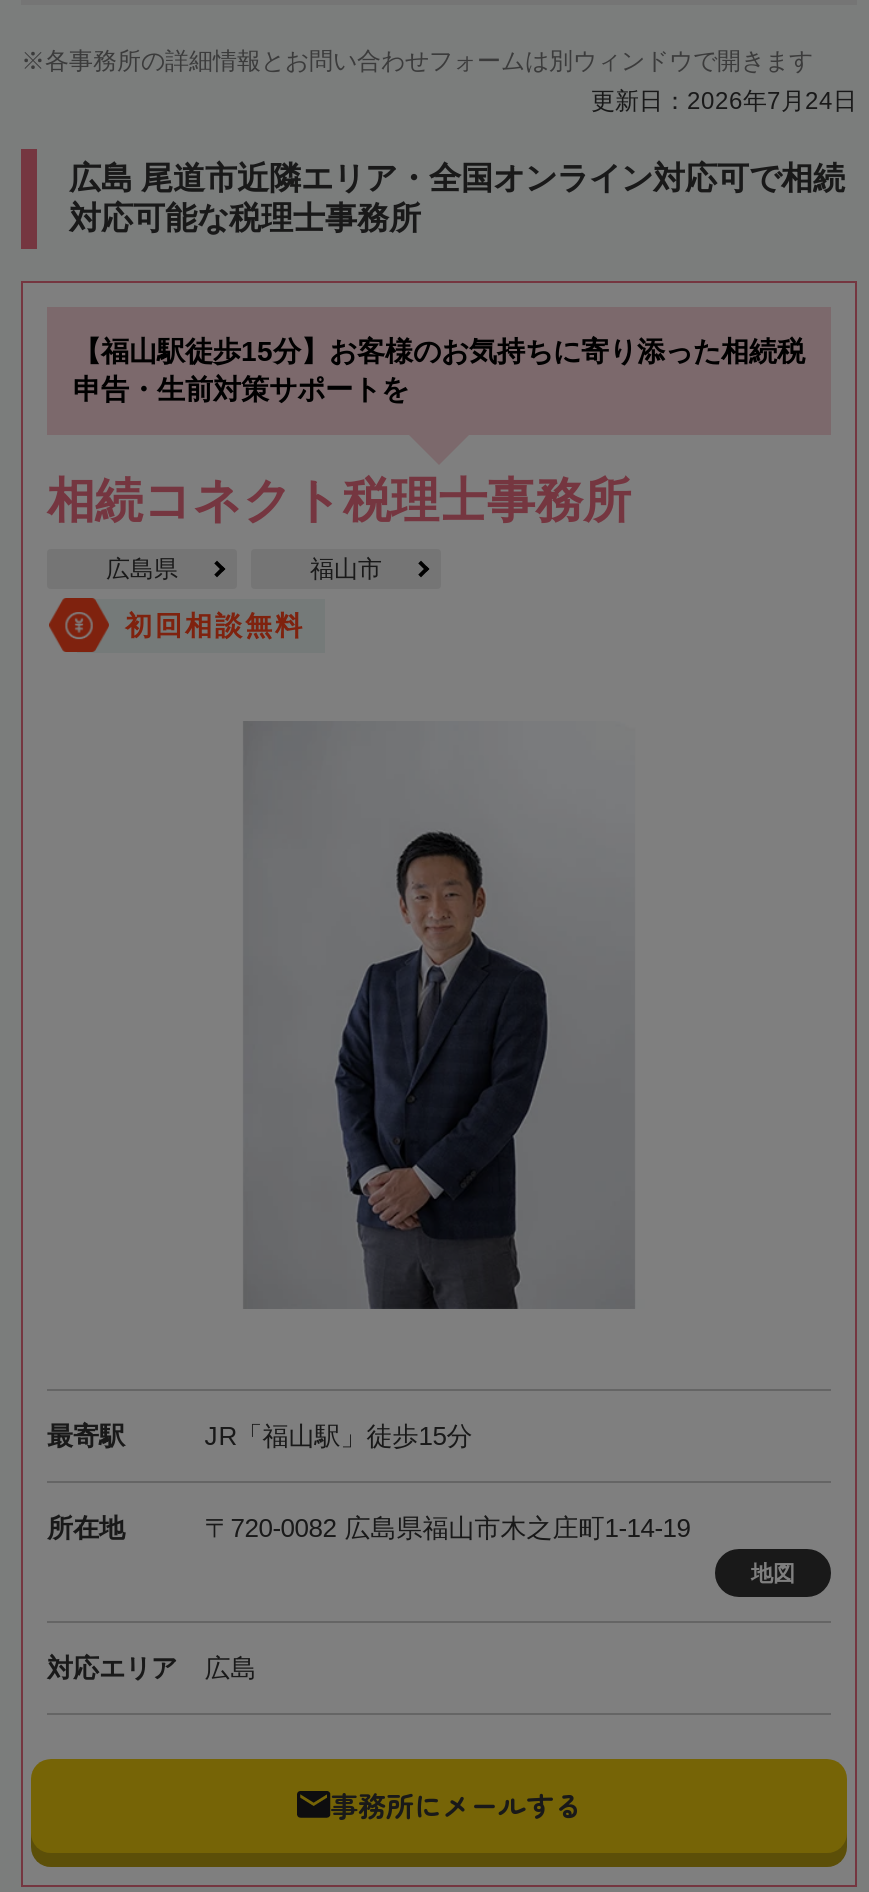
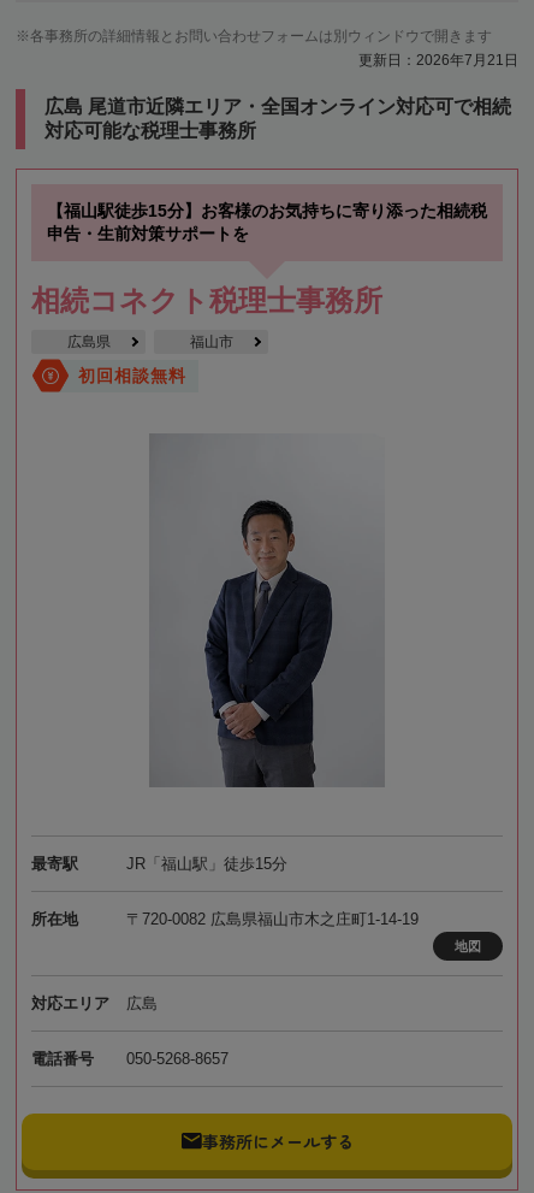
- 更新日：2026年7月24日
+ 更新日：2026年7月21日

+ 電話番号
+ 050-5268-8657
